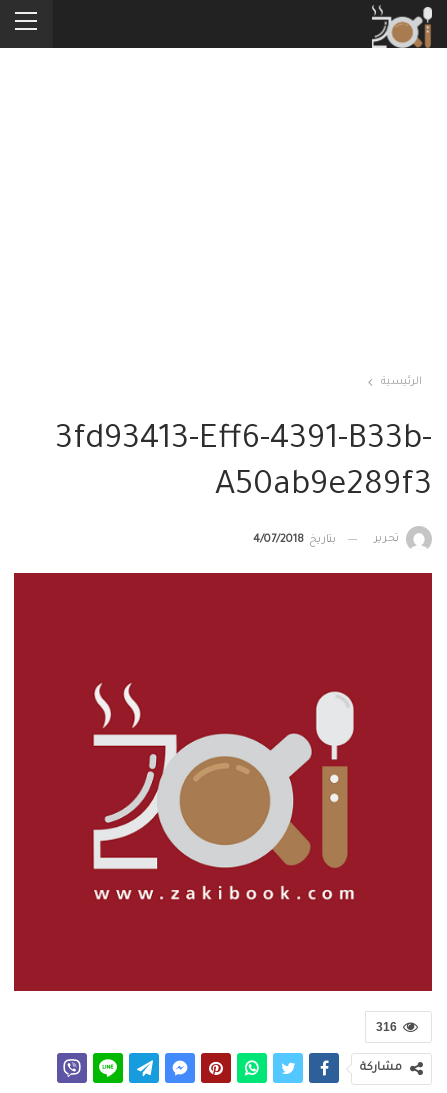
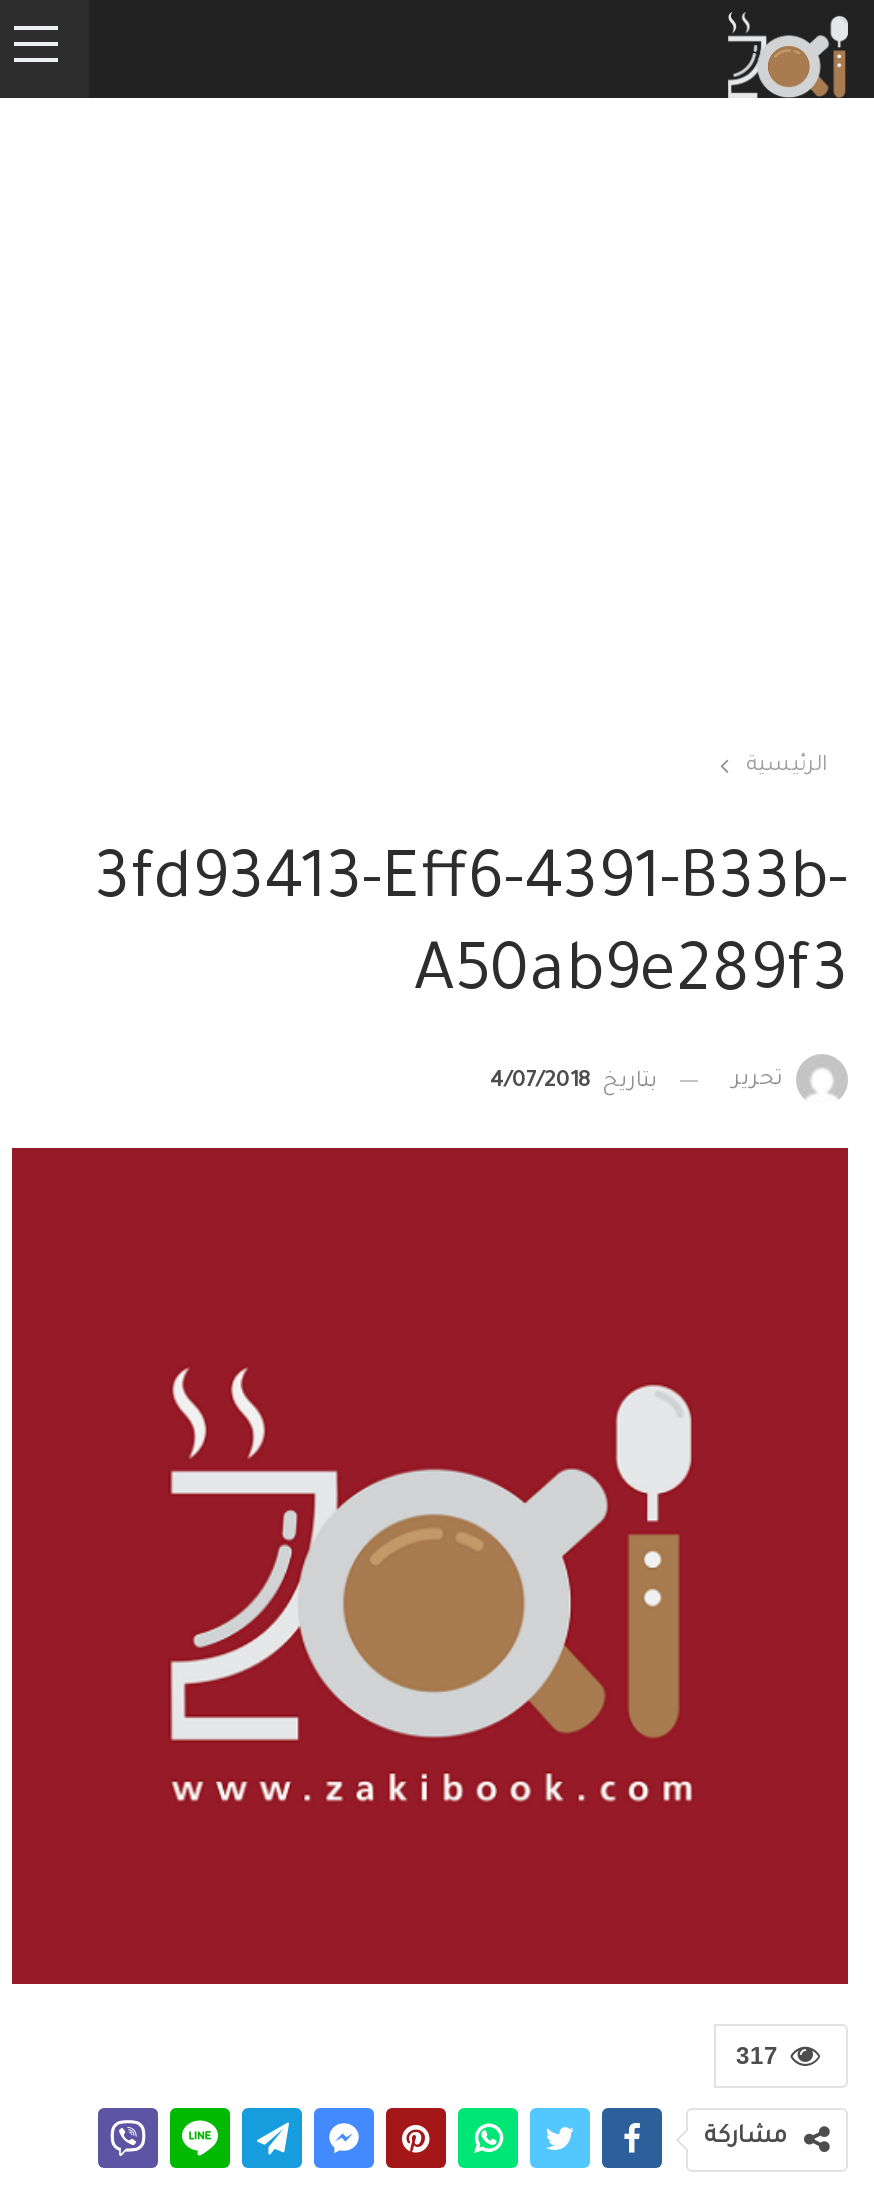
- 316
+ 317
